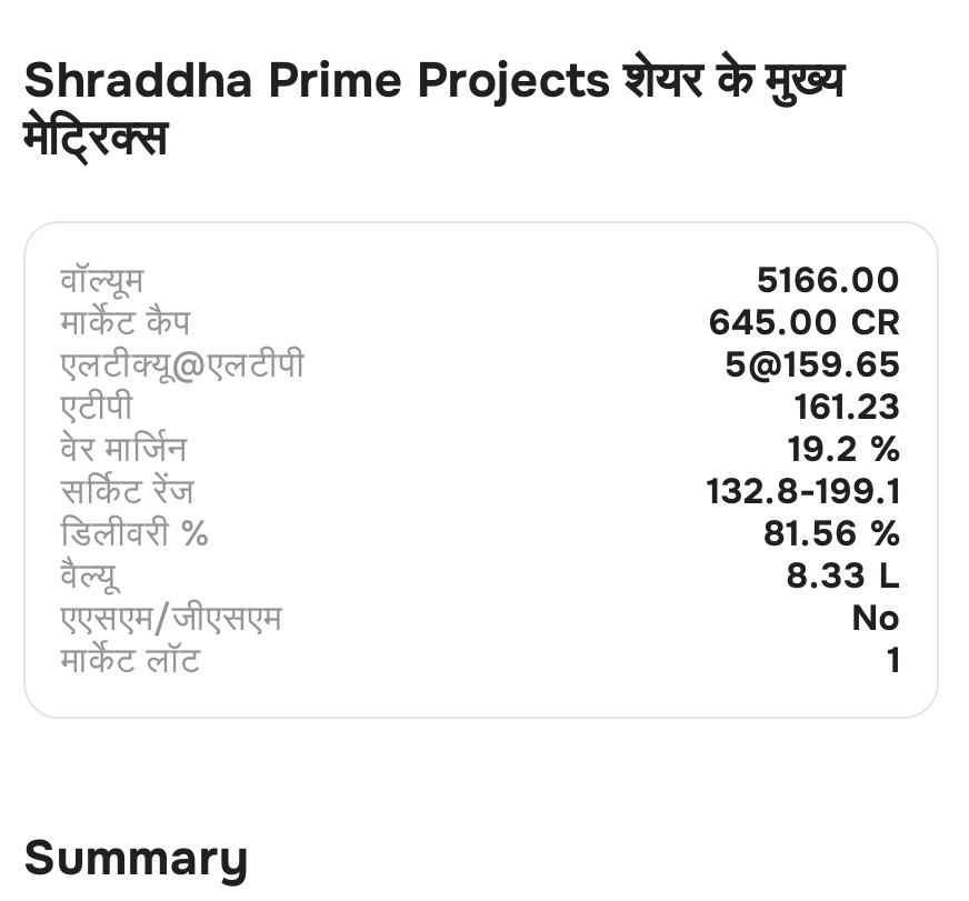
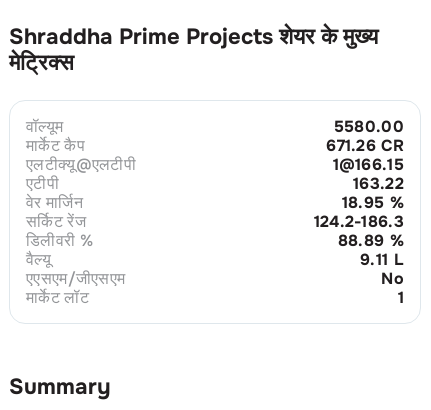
- 5166.00
+ 5580.00

- 645.00 CR
+ 671.26 CR

- 5@159.65
+ 1@166.15

- 161.23
+ 163.22

- 19.2%
+ 18.95%

- 132.8-199.1
+ 124.2-186.3

- 81.56%
+ 88.89%

- 8.33 L
+ 9.11 L
